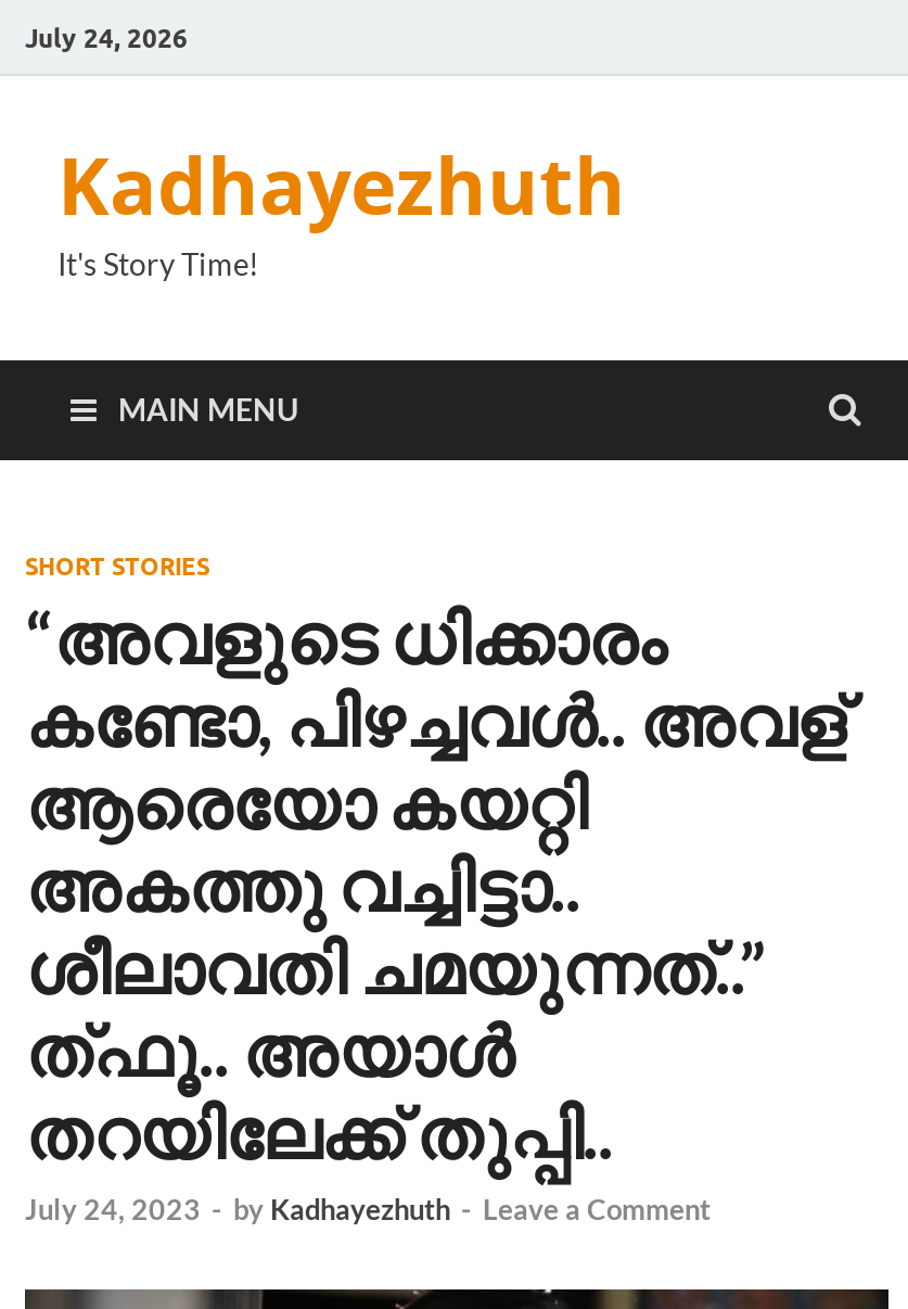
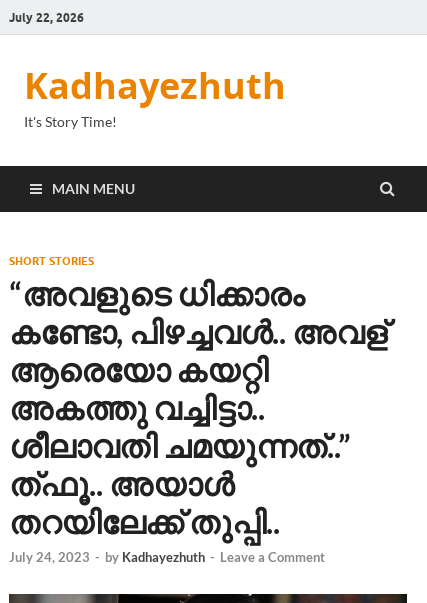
- July 24, 2026
+ July 22, 2026
